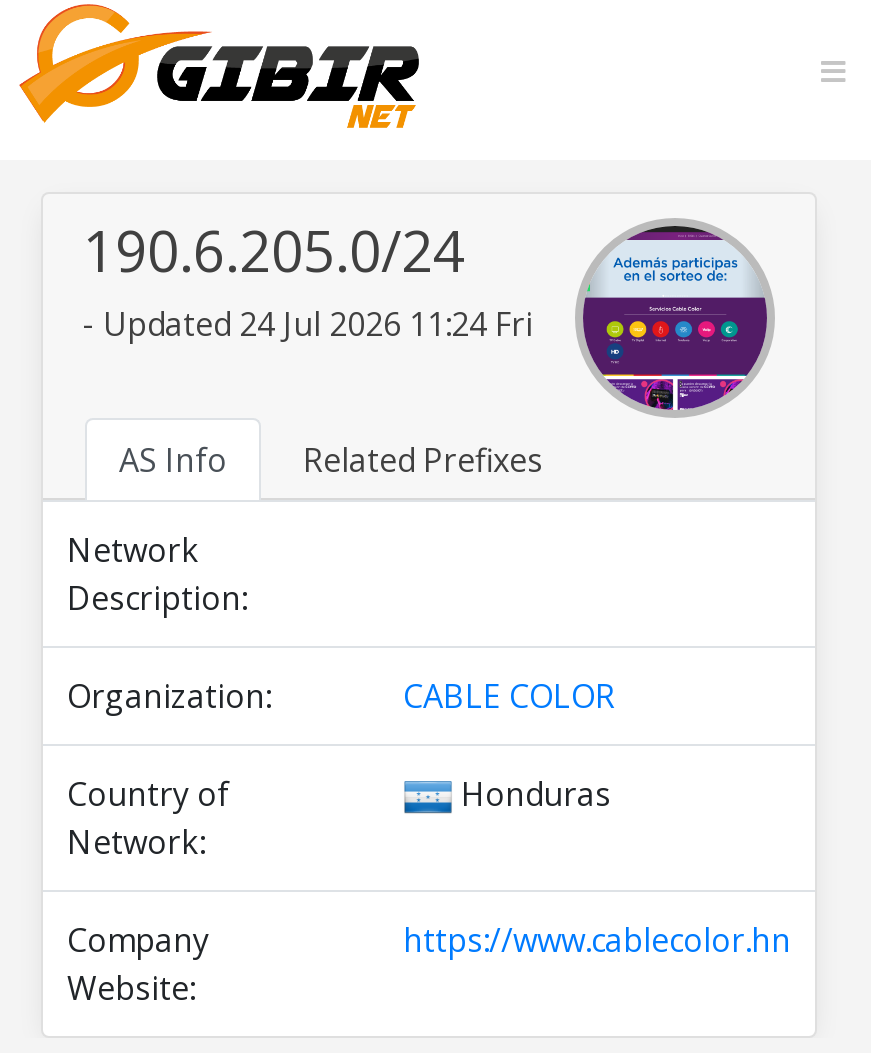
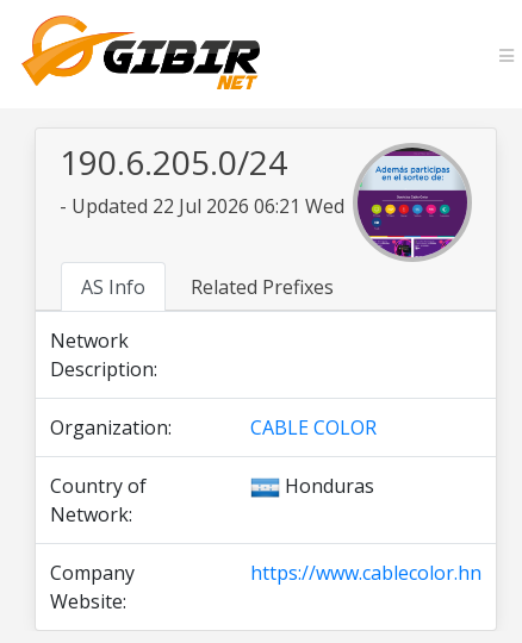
- - Updated 24 Jul 2026 11:24 Fri
+ - Updated 22 Jul 2026 06:21 Wed
